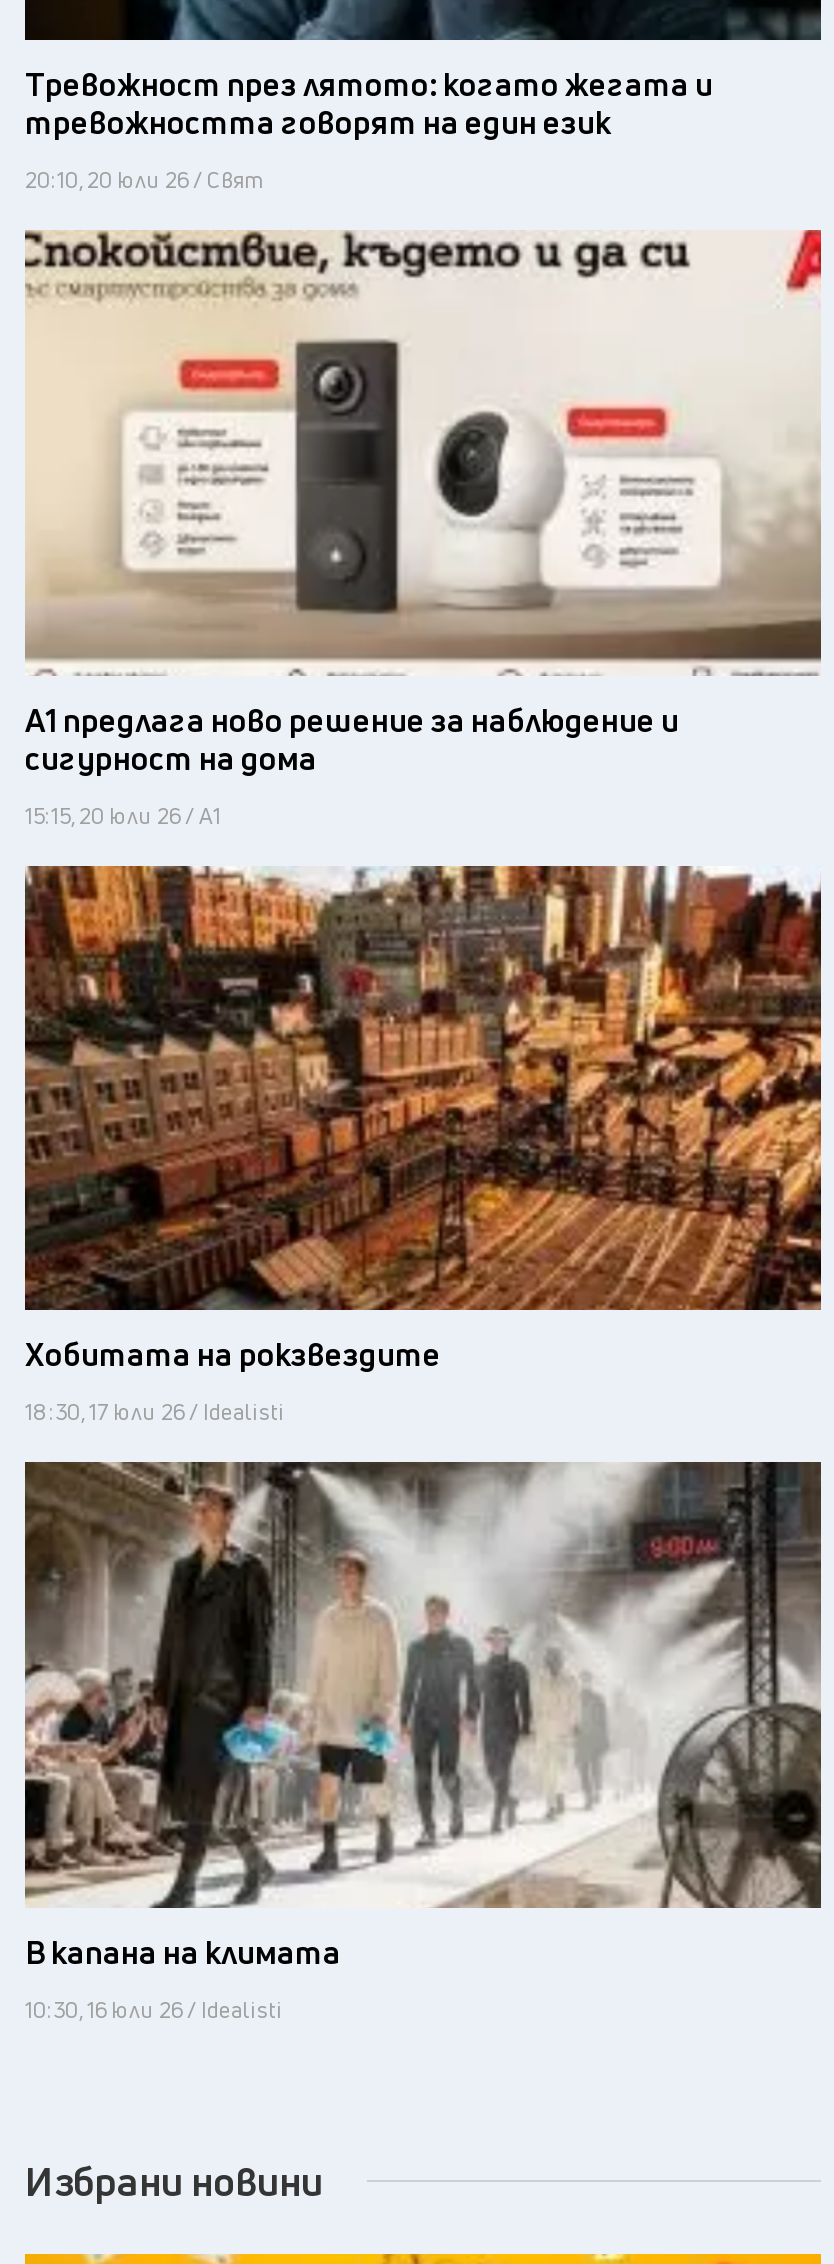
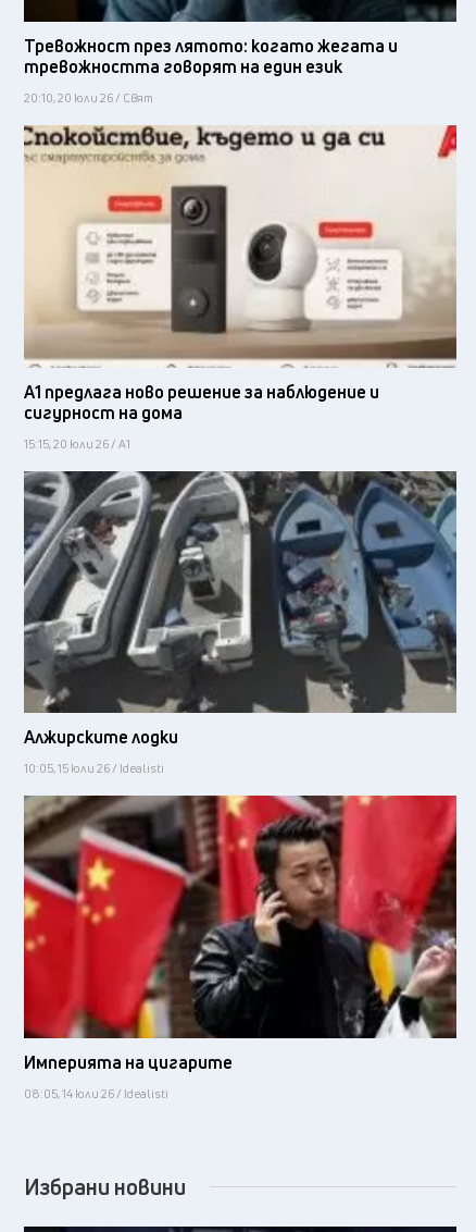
- [image]
- Хобитата на рокзвездите
+ [image]
+ Алжирските лодки

- 18:30, 17 юли 26 / Idealisti
+ 10:05, 15 юли 26 / Idealisti

- [image]
- В капана на климата
+ [image]
+ Империята на цигарите

- 10:30, 16 юли 26 / Idealisti
+ 08:05, 14 юли 26 / Idealisti
